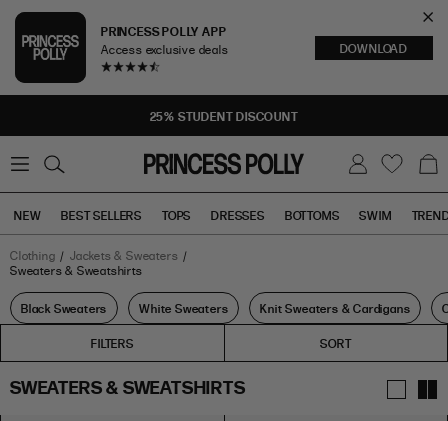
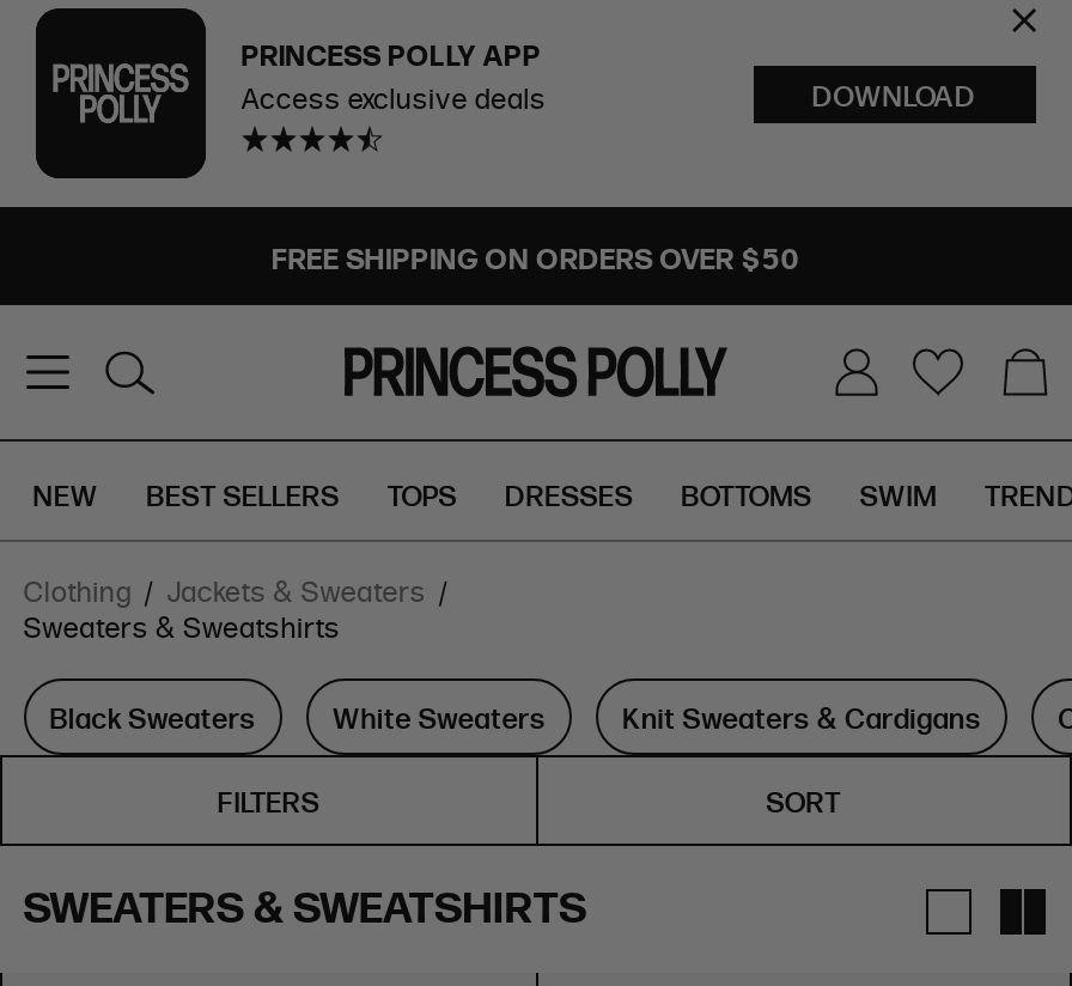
- 25% STUDENT DISCOUNT
+ FREE SHIPPING ON ORDERS OVER $50
